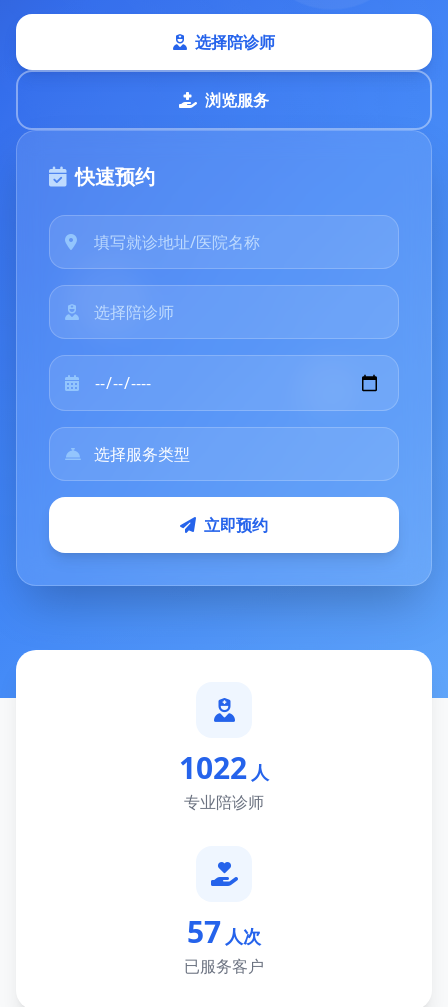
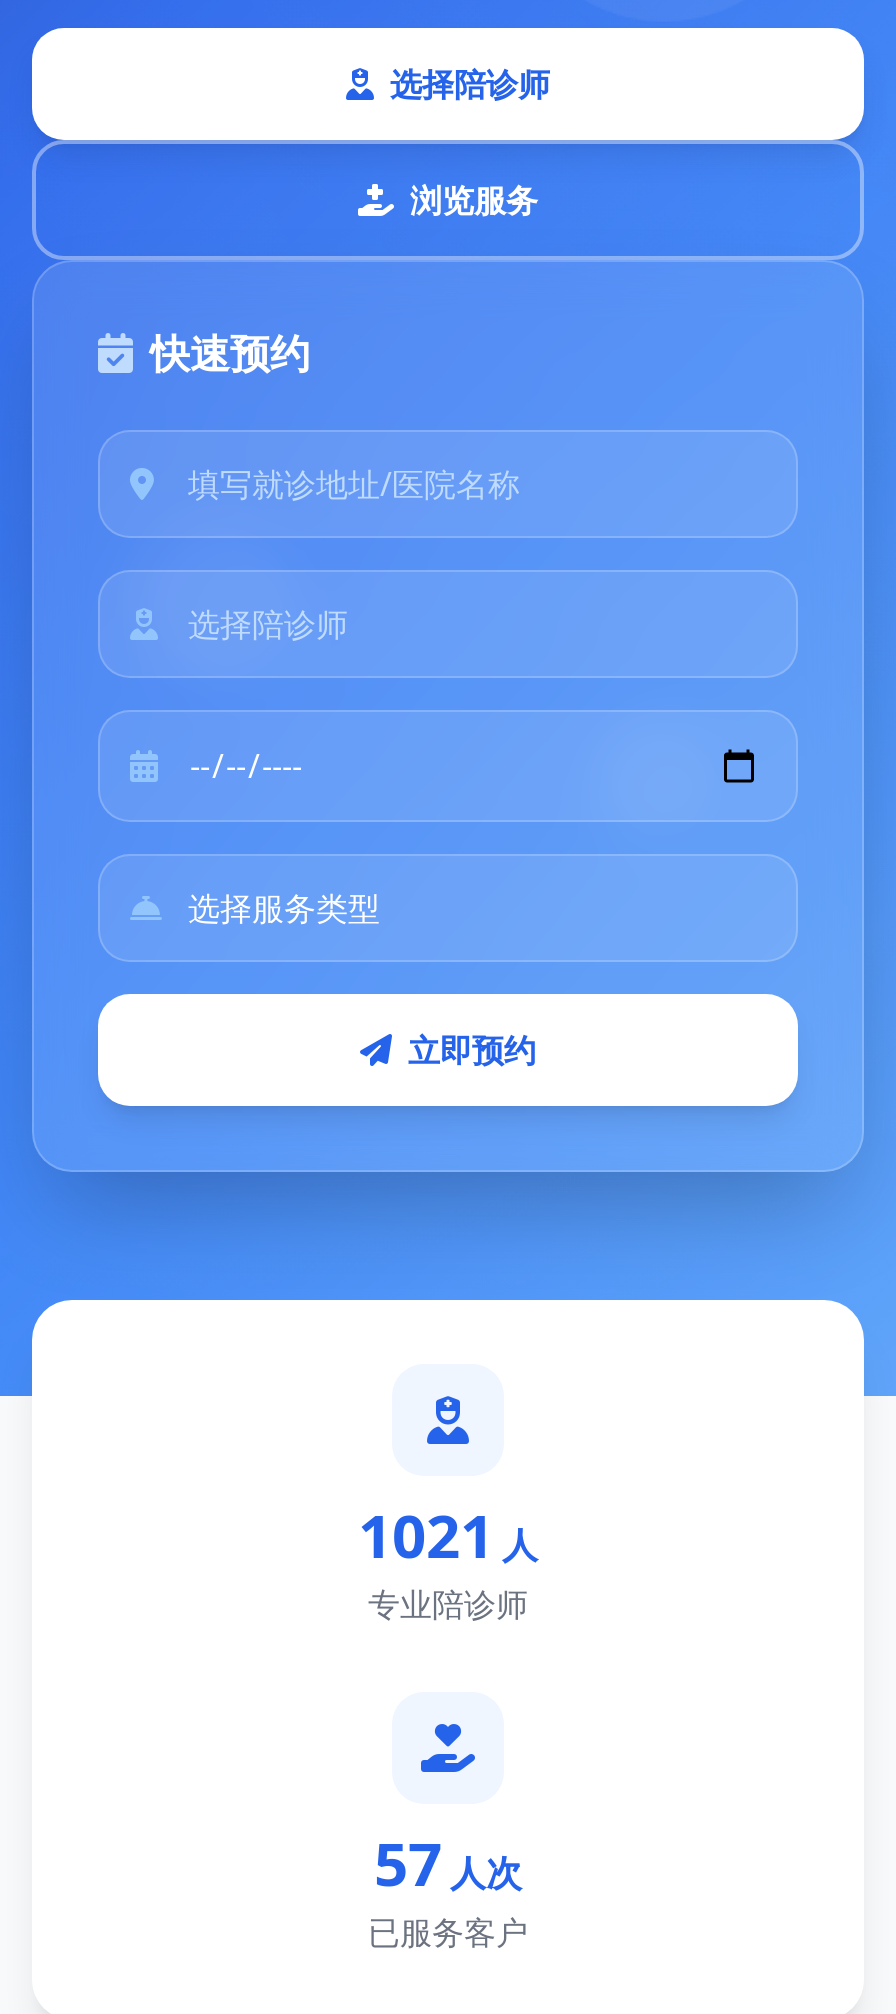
- 1022 人
+ 1021 人
